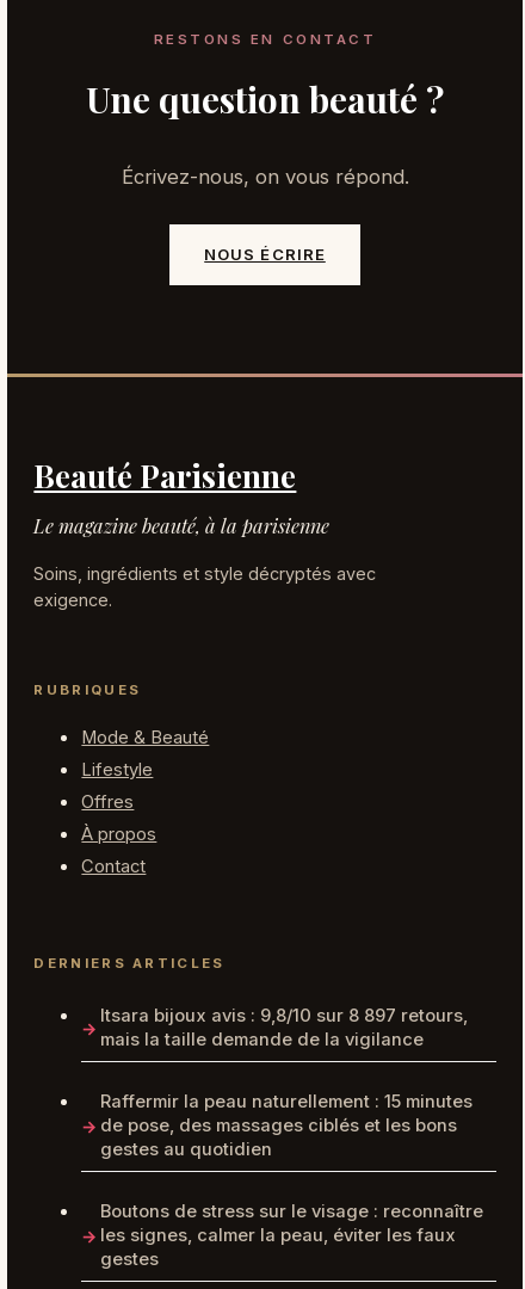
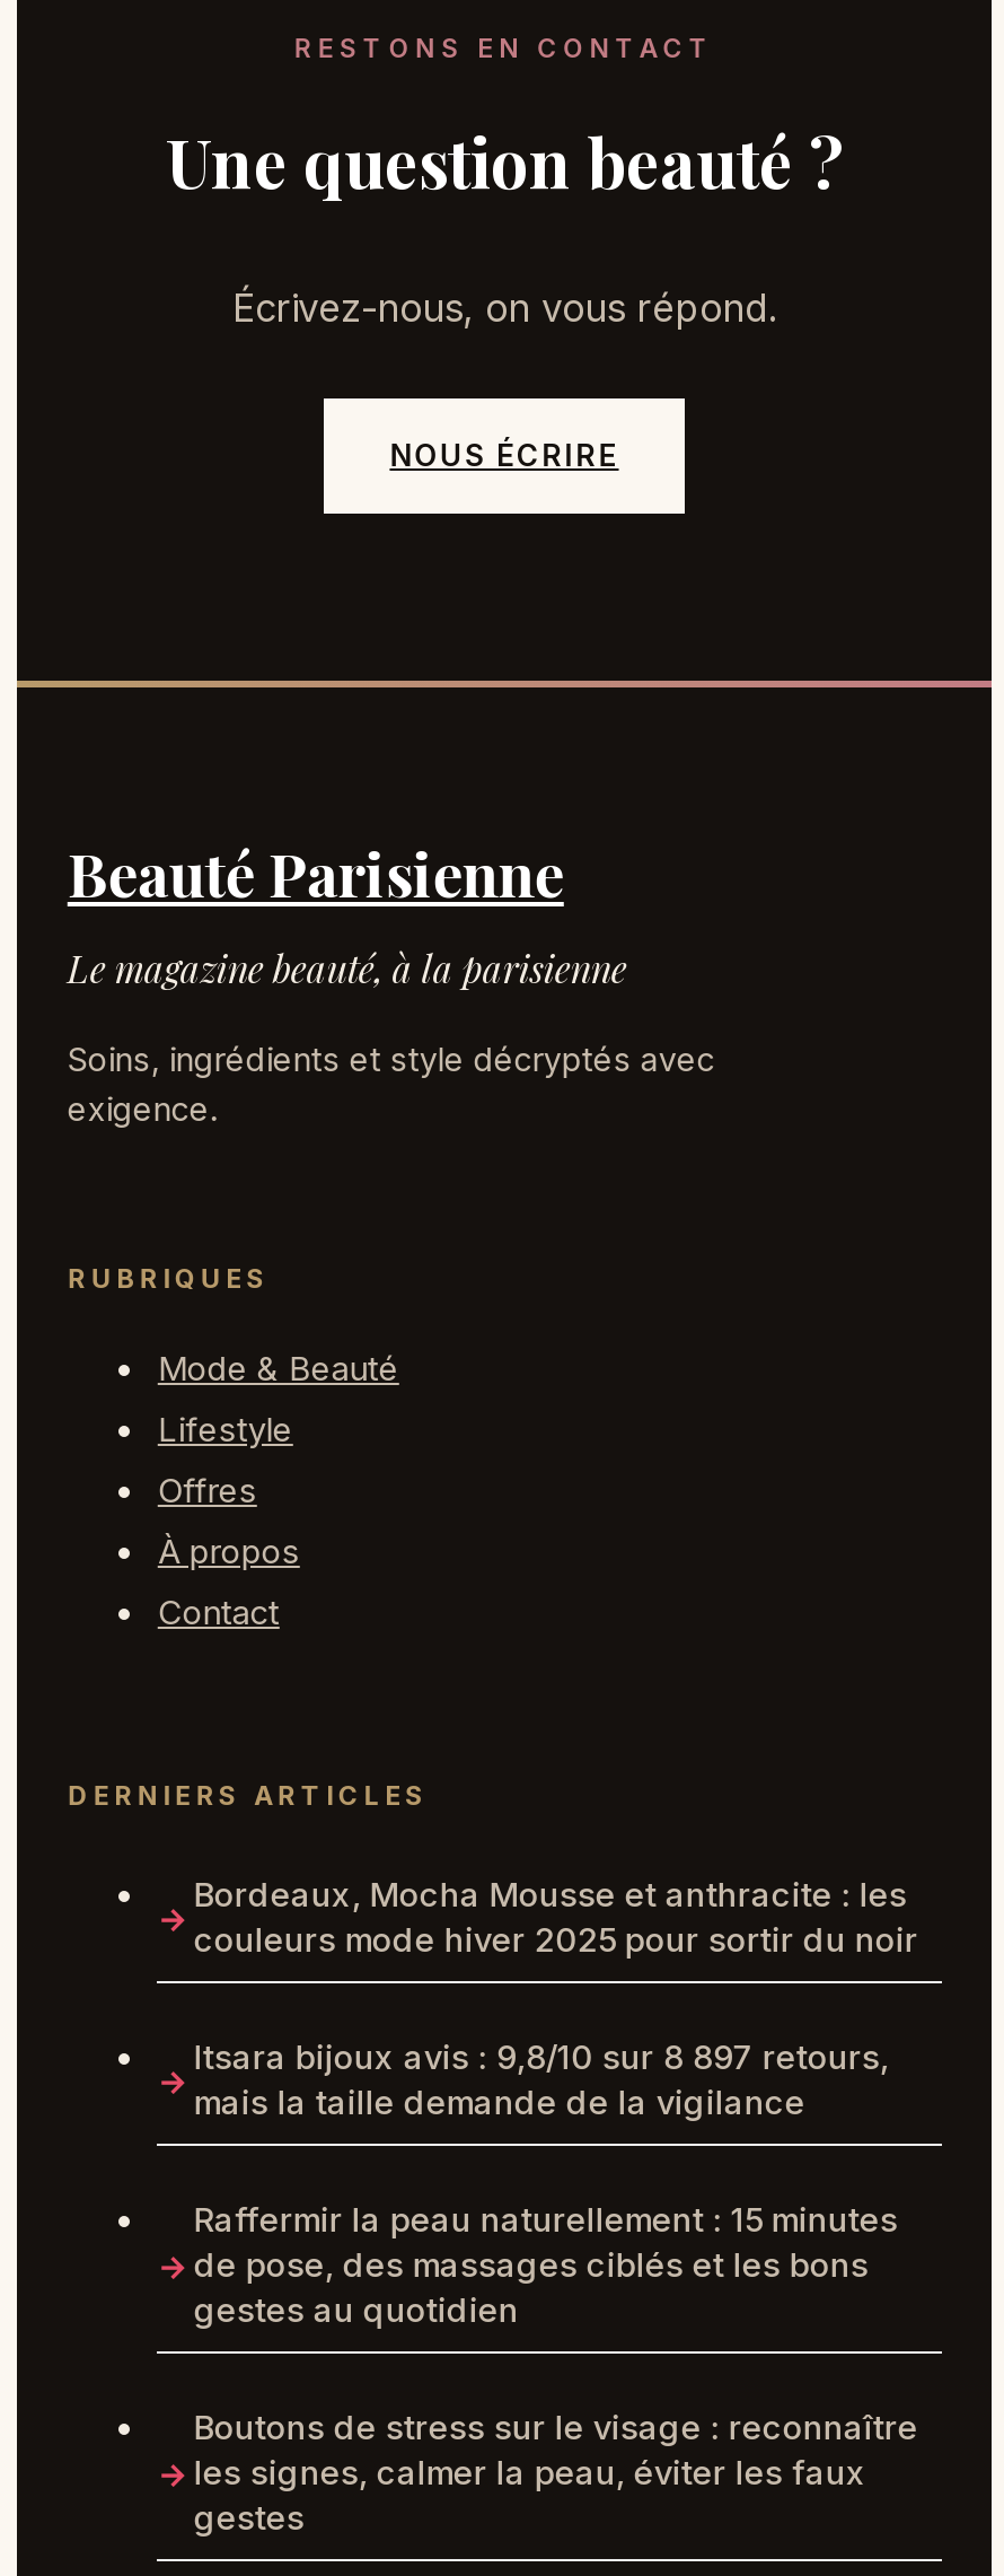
+ Bordeaux, Mocha Mousse et anthracite : les
+ couleurs mode hiver 2025 pour sortir du noir
